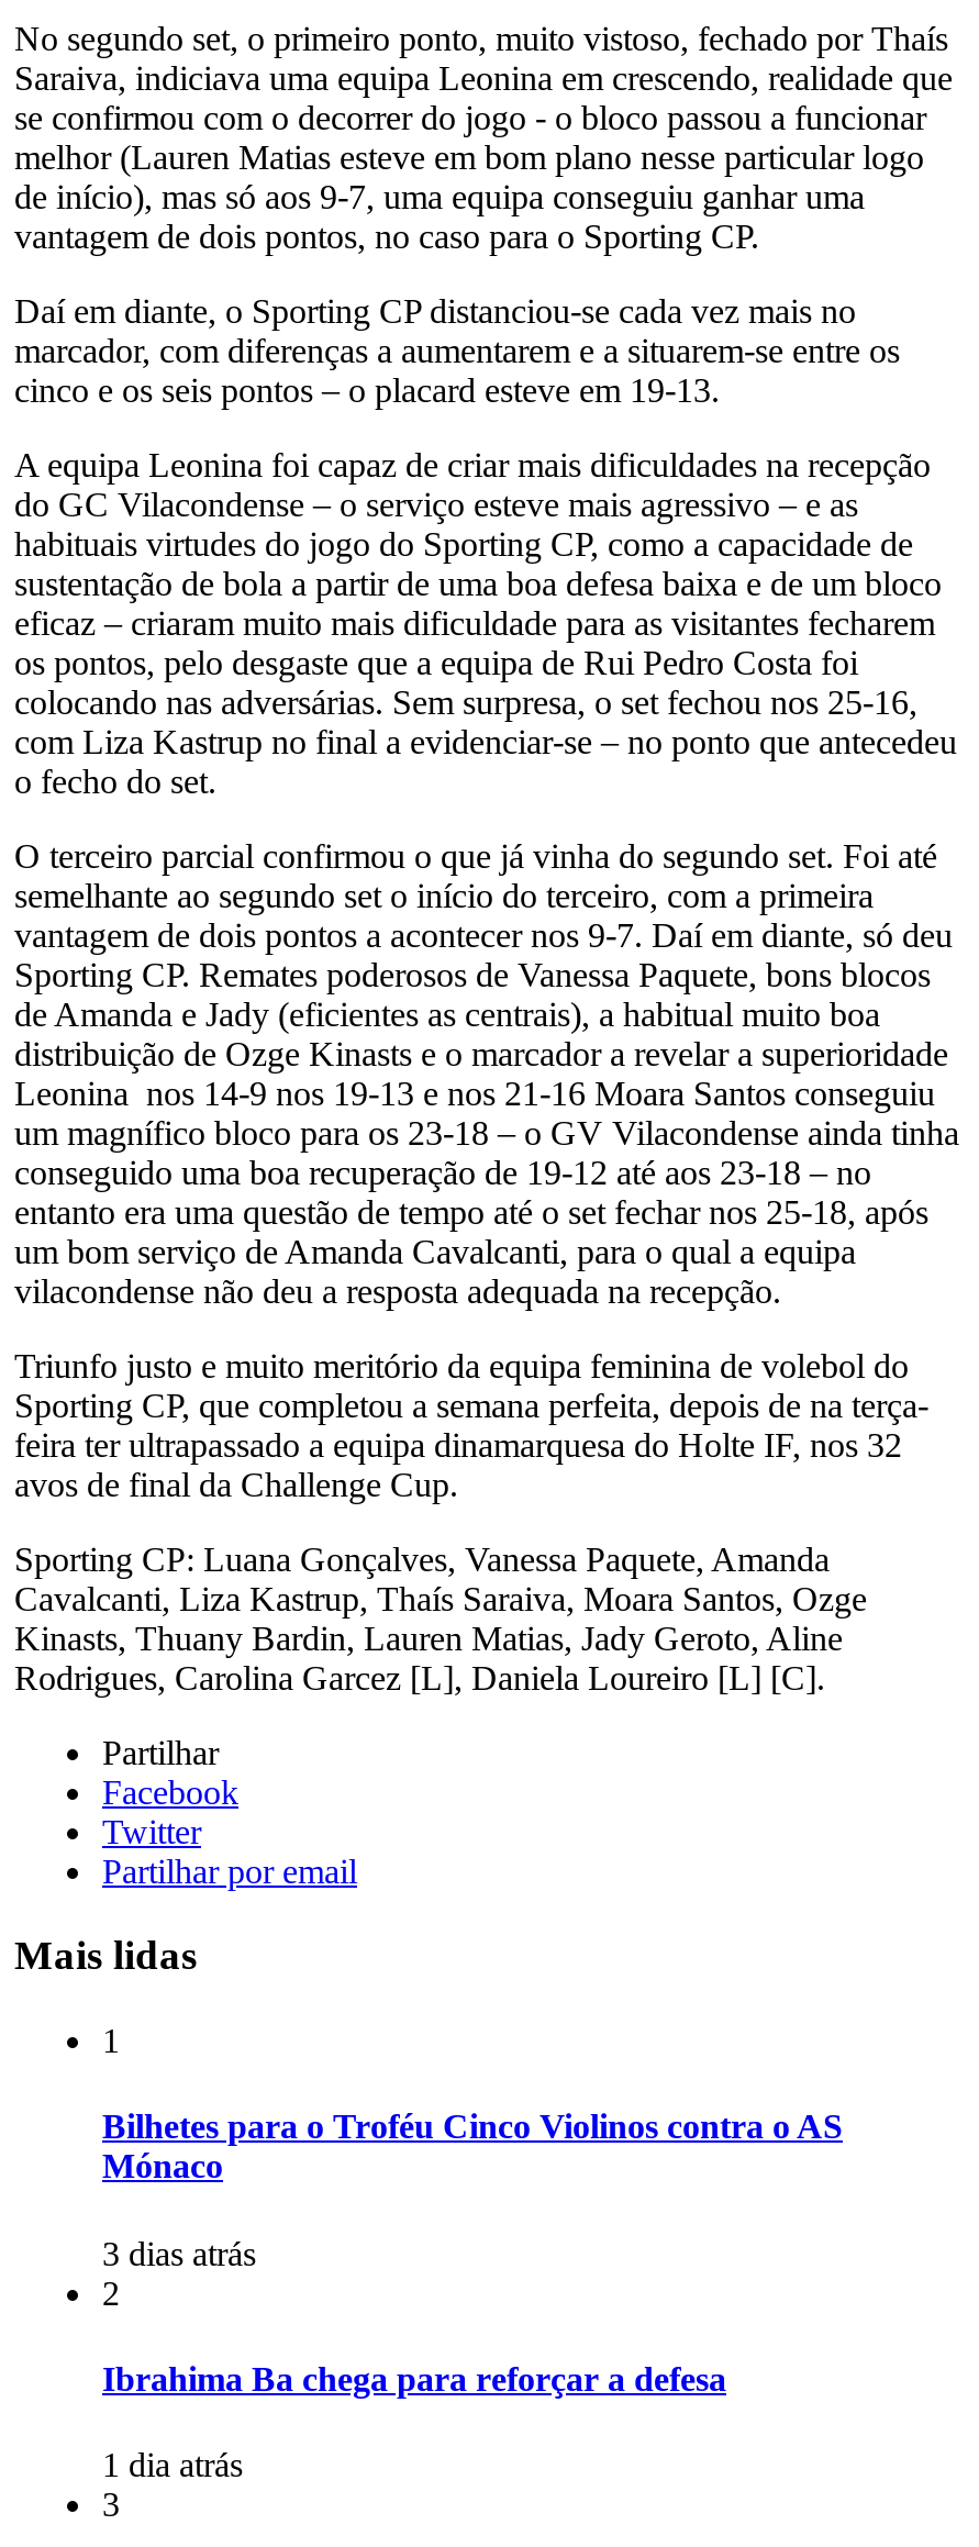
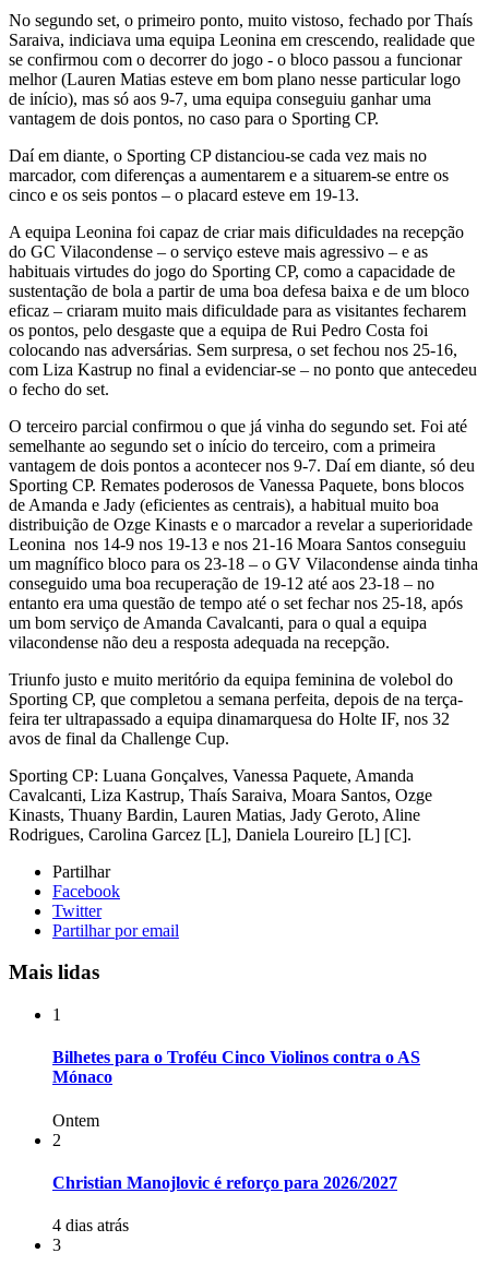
- 3 dias atrás
+ Ontem

- Ibrahima Ba chega para reforçar a defesa
+ Christian Manojlovic é reforço para 2026/2027

- 1 dia atrás
+ 4 dias atrás
